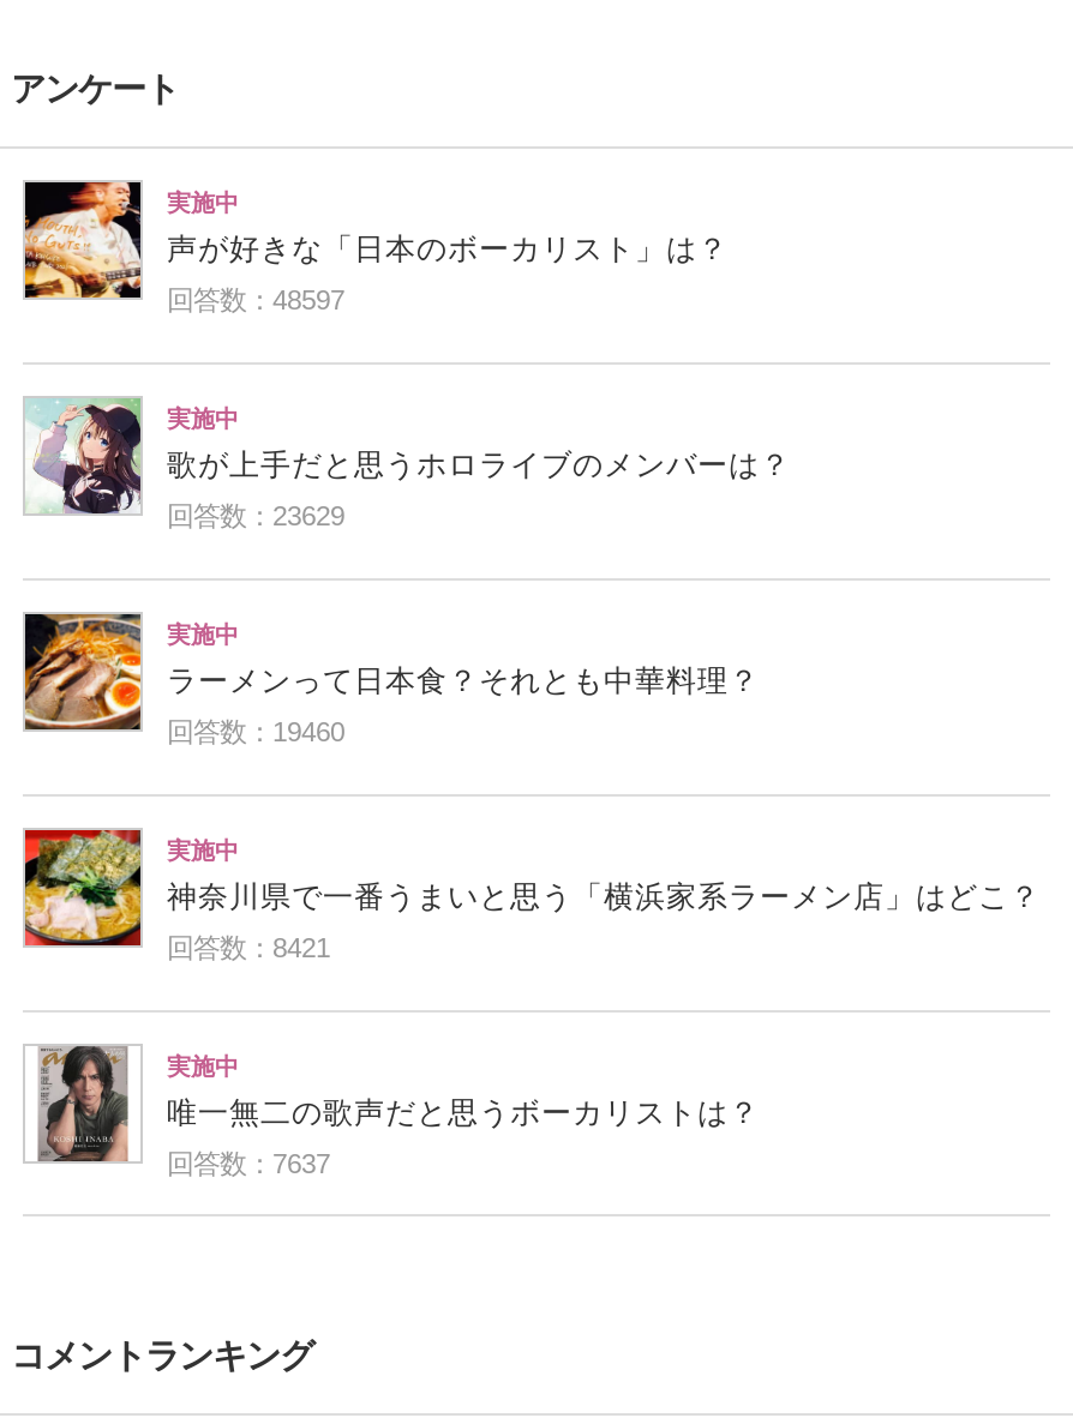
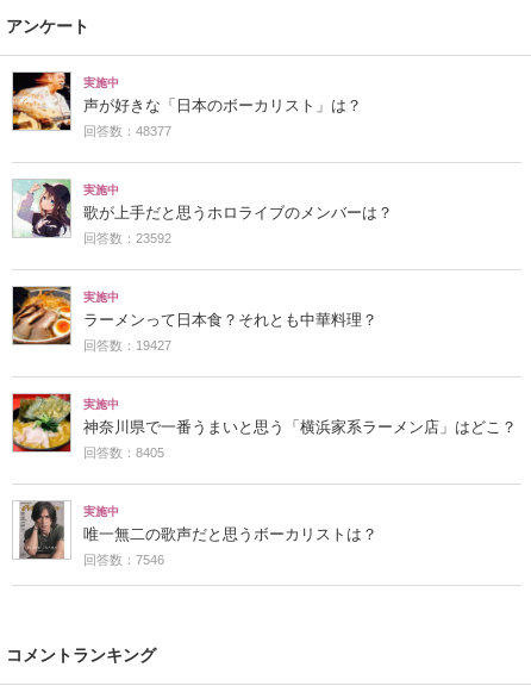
- 回答数：48597
+ 回答数：48377

- 回答数：23629
+ 回答数：23592

- 回答数：19460
+ 回答数：19427

- 回答数：8421
+ 回答数：8405

- 回答数：7637
+ 回答数：7546
